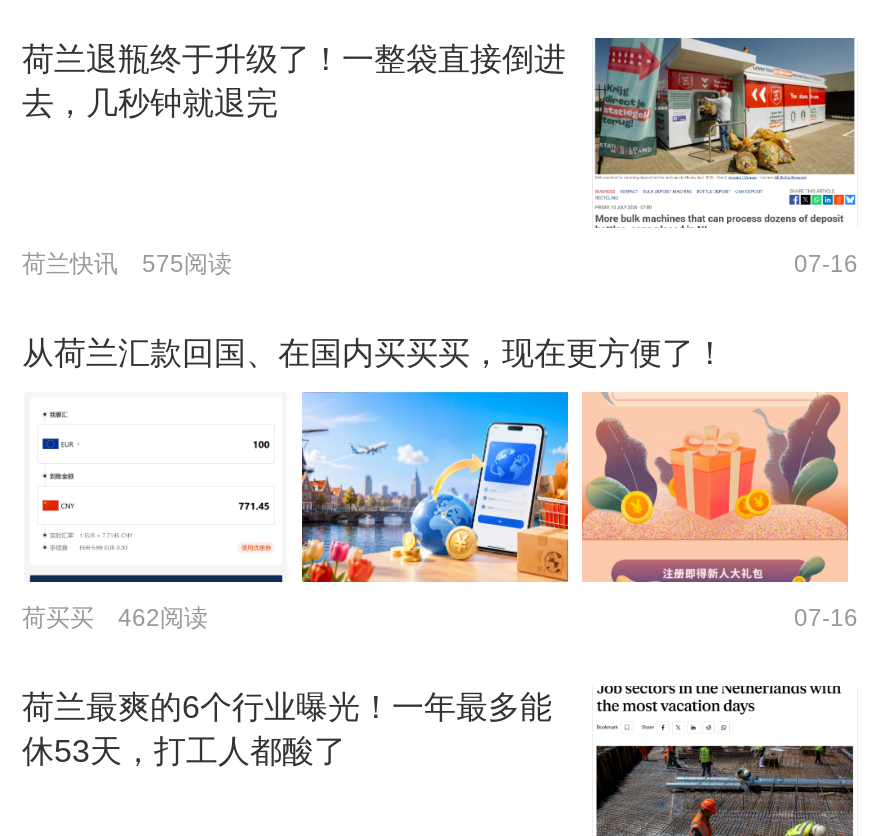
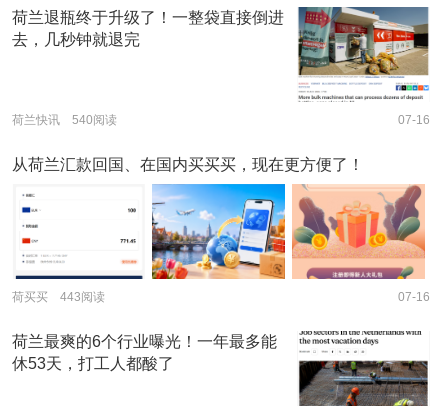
- 荷兰快讯 575阅读
+ 荷兰快讯 540阅读

- 荷买买 462阅读
+ 荷买买 443阅读
